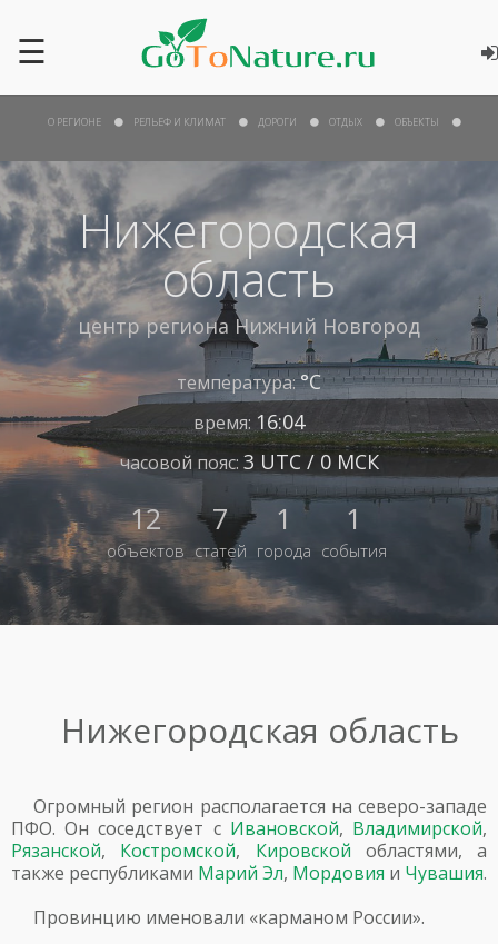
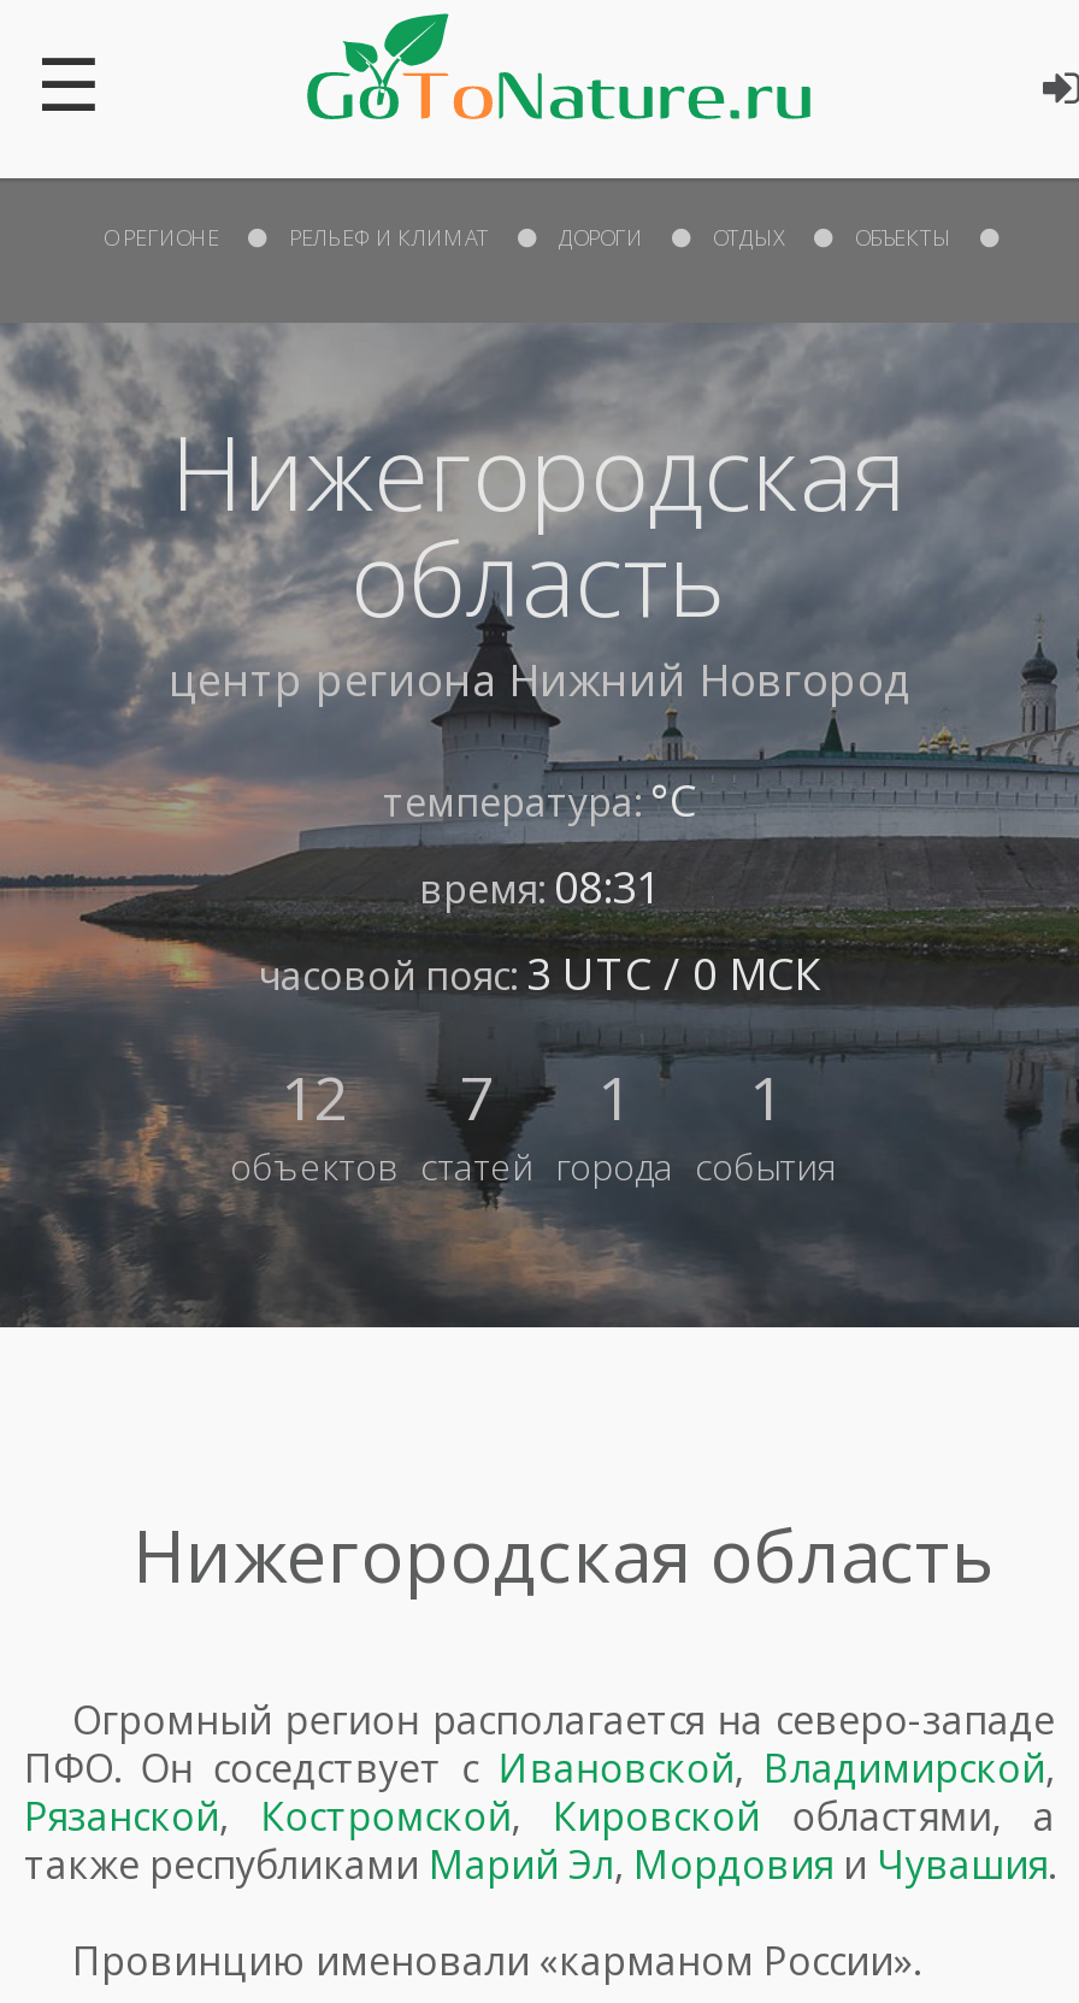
- время: 16:04
+ время: 08:31
